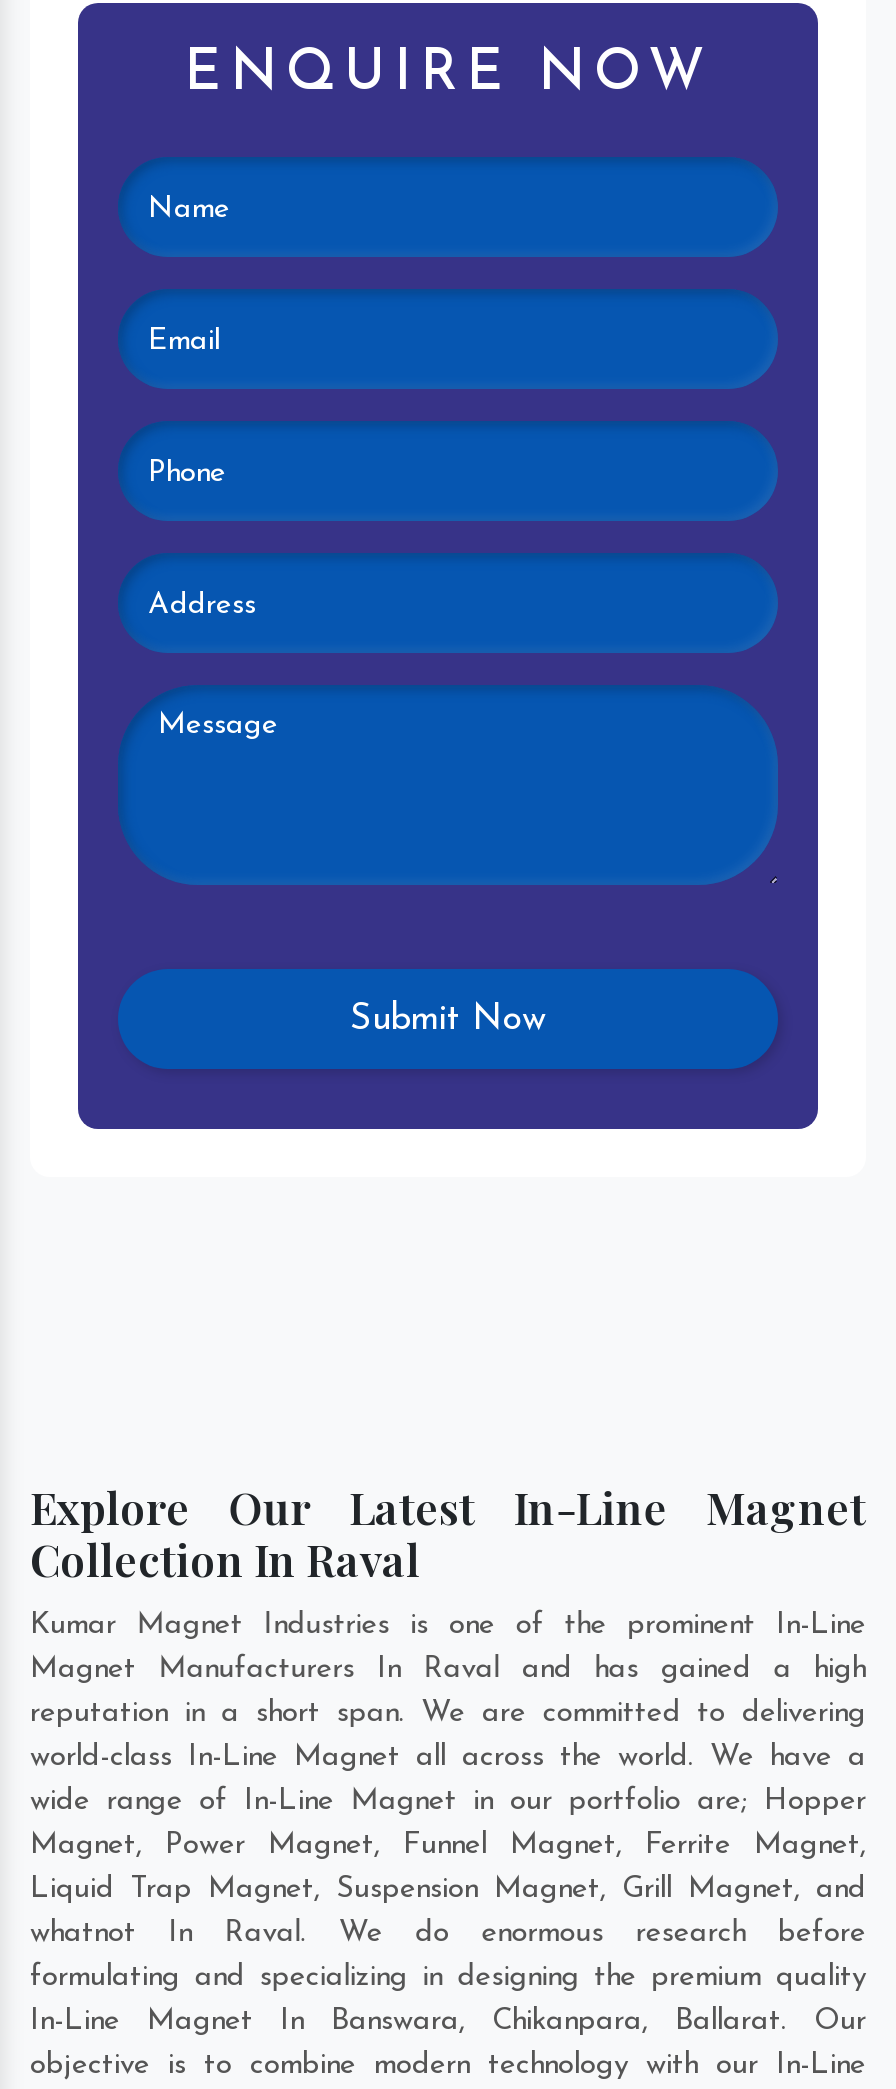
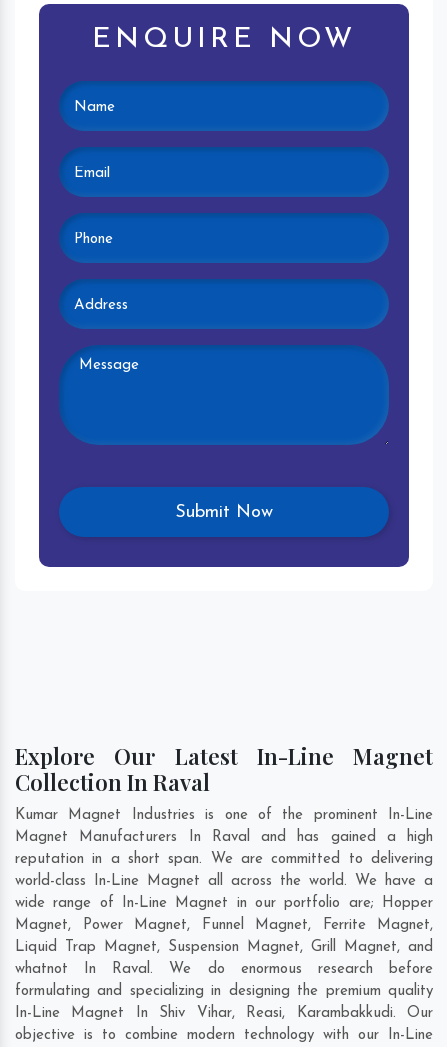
- In-Line Magnet In Banswara, Chikanpara, Ballarat. Our
+ In-Line Magnet In Shiv Vihar, Reasi, Karambakkudi. Our
